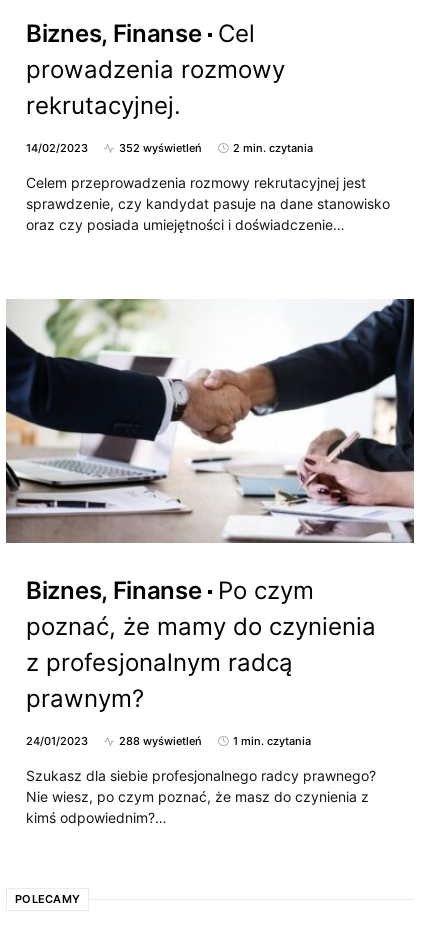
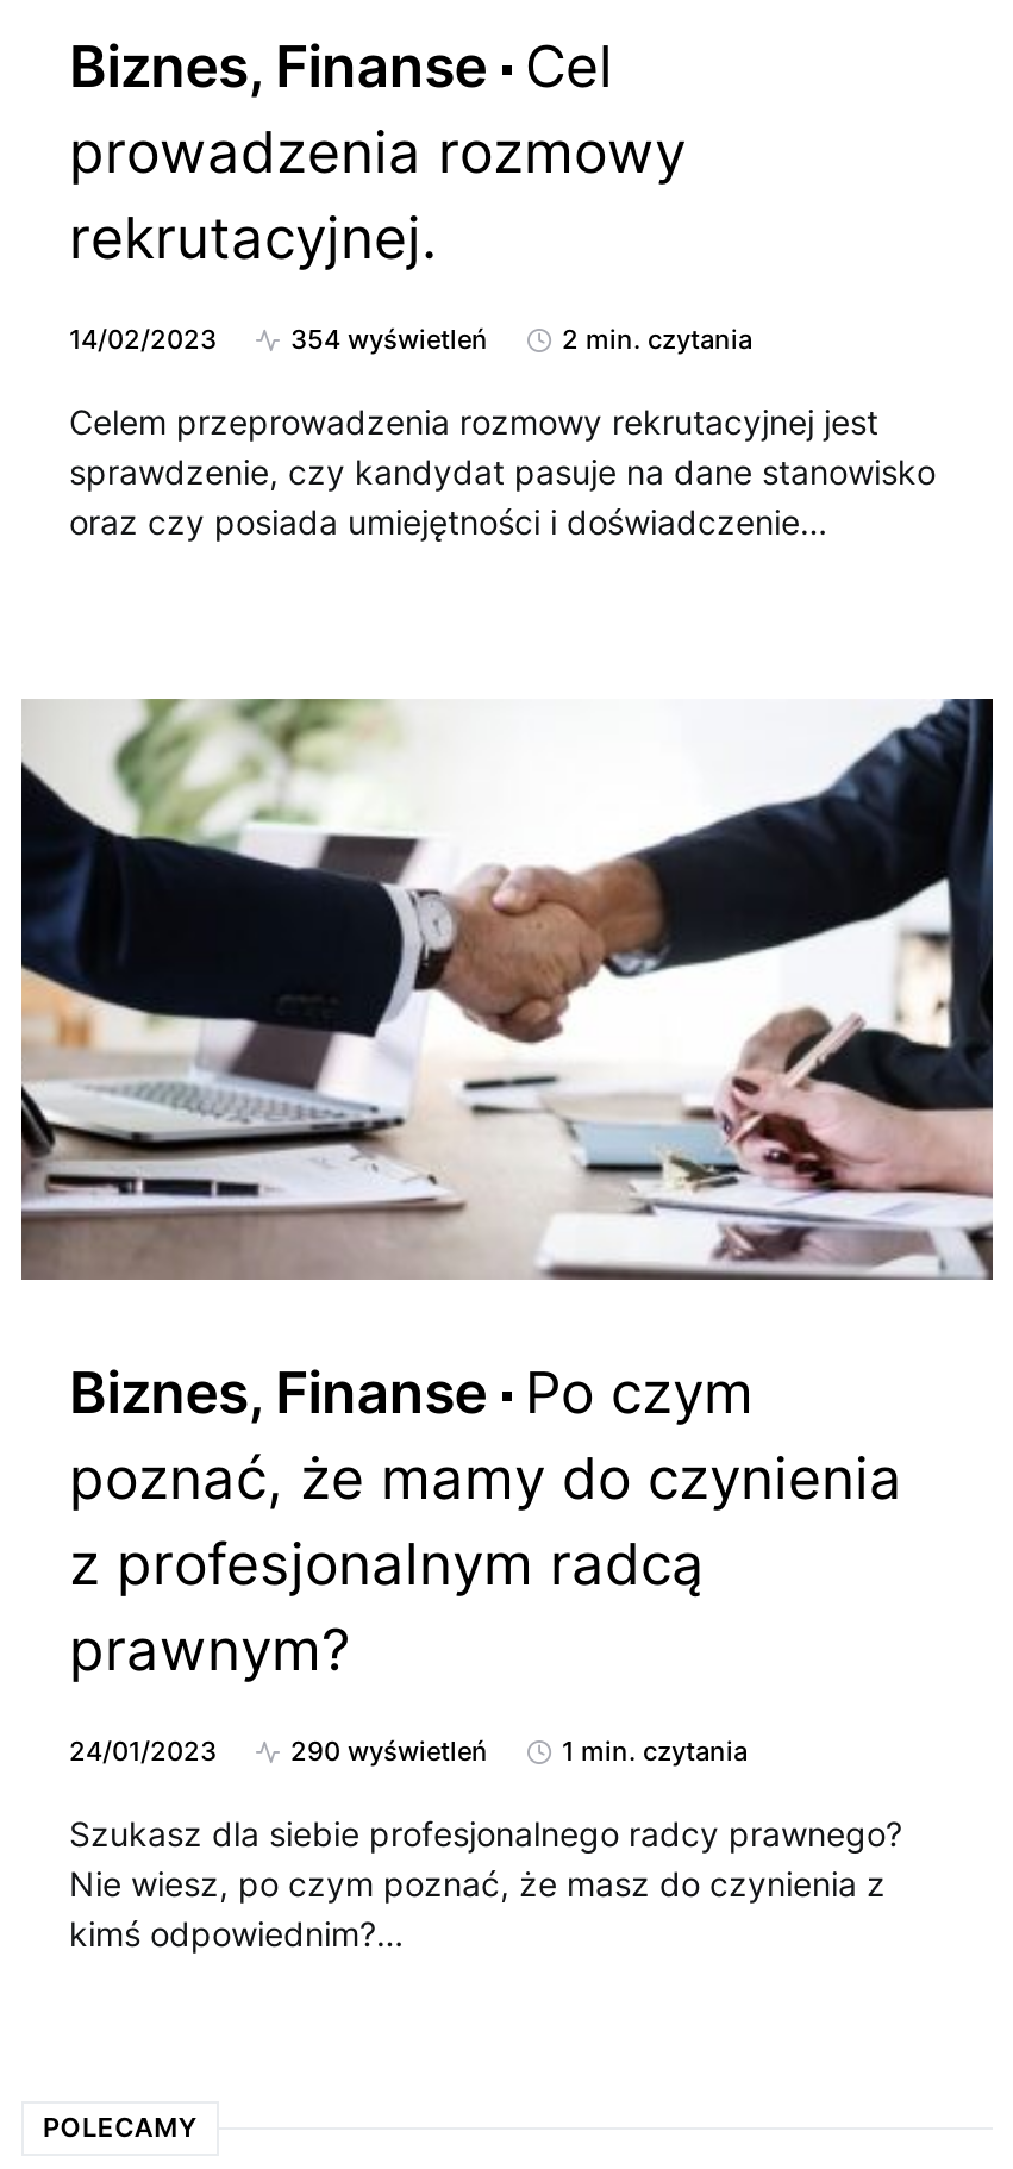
- 352 wyświetleń
+ 354 wyświetleń

- 288 wyświetleń
+ 290 wyświetleń
